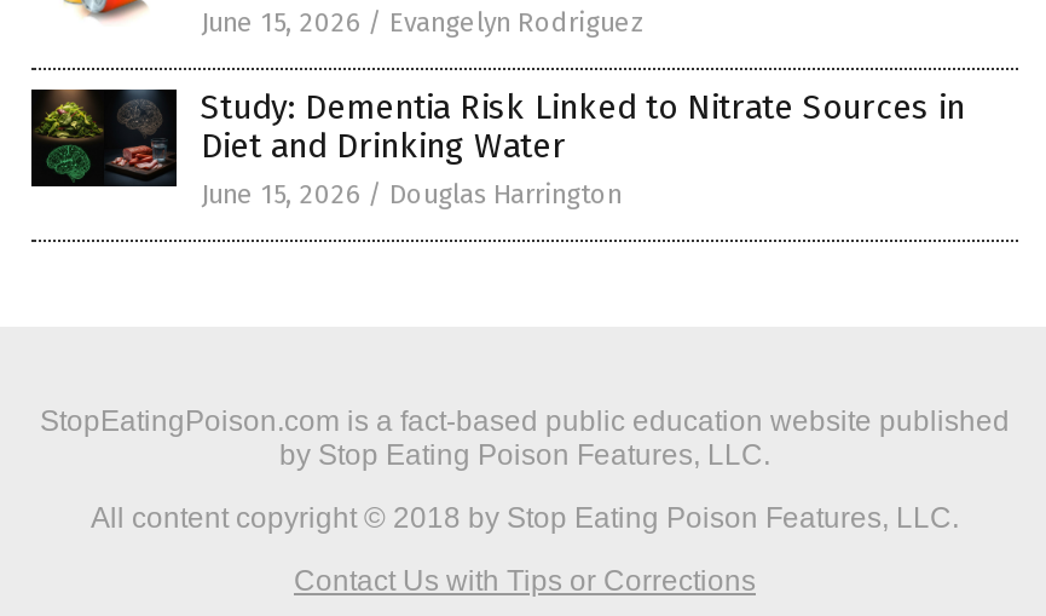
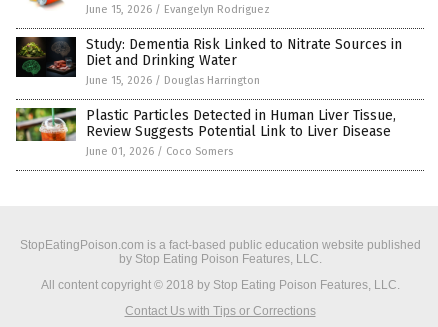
+ [image]
+ Plastic Particles Detected in Human Liver Tissue,
+ Review Suggests Potential Link to Liver Disease
+ June 01, 2026 / Coco Somers
